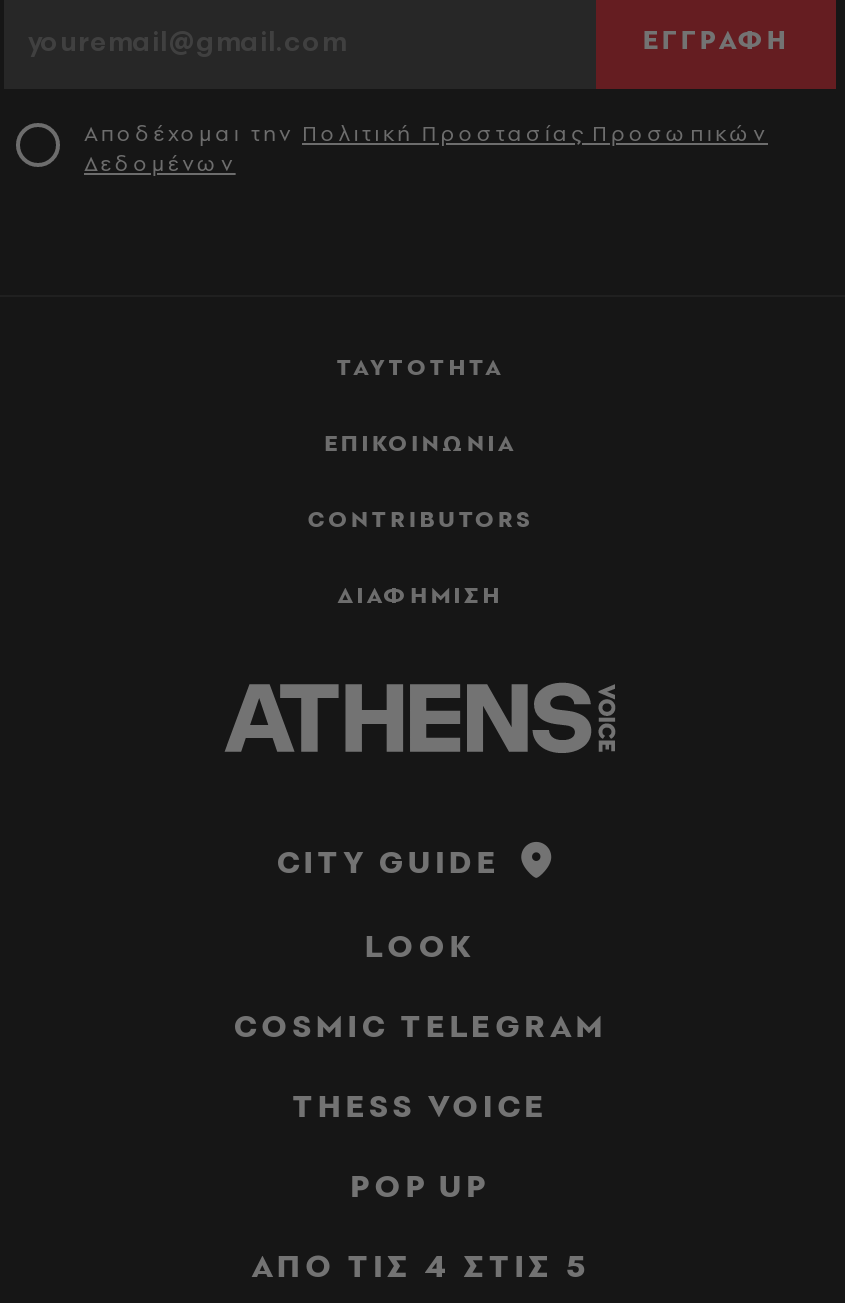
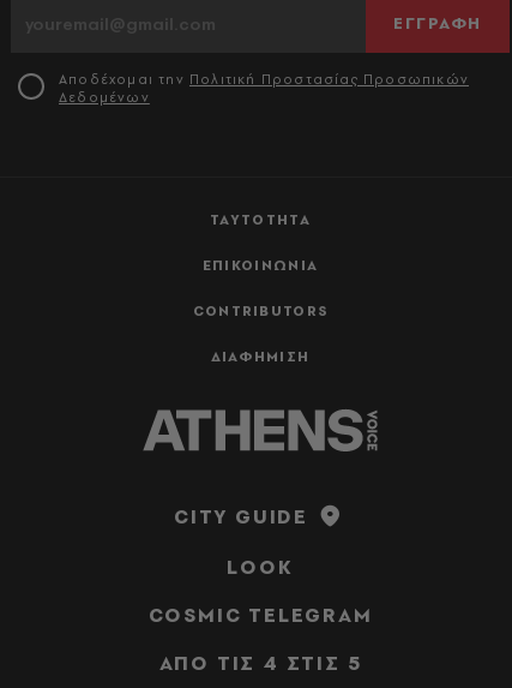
- THESS VOICE
- POP UP
